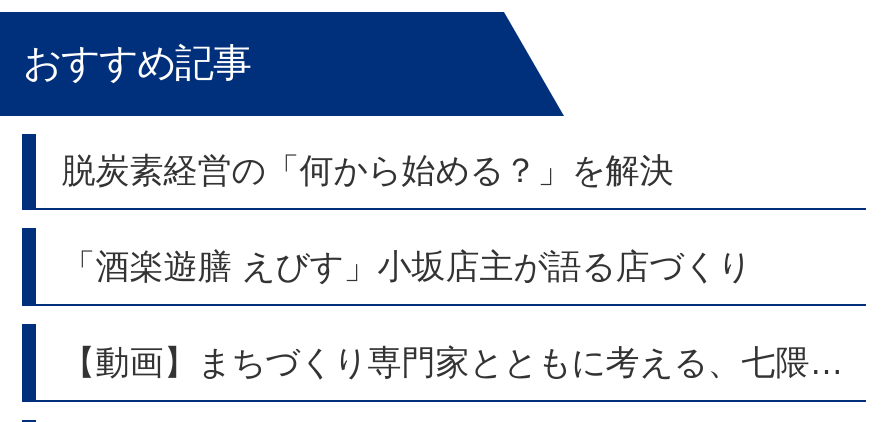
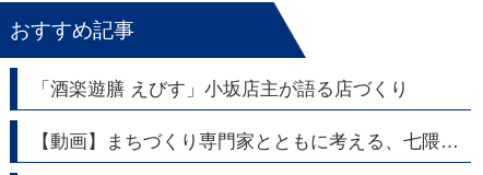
- 脱炭素経営の「何から始める？」を解決
